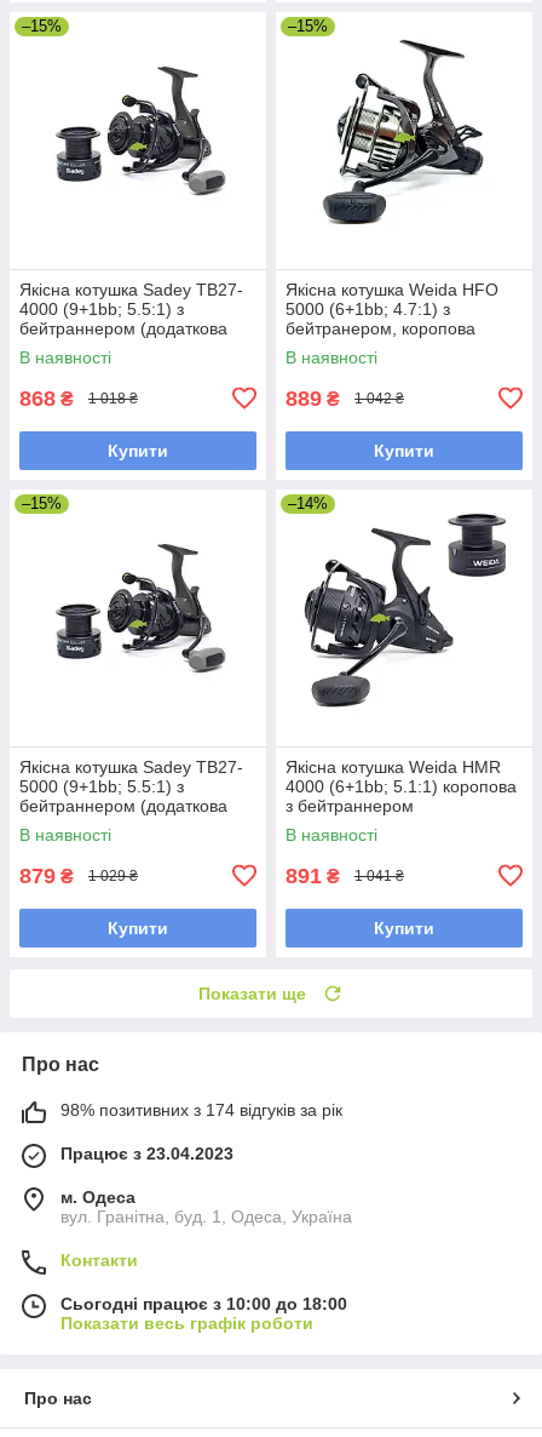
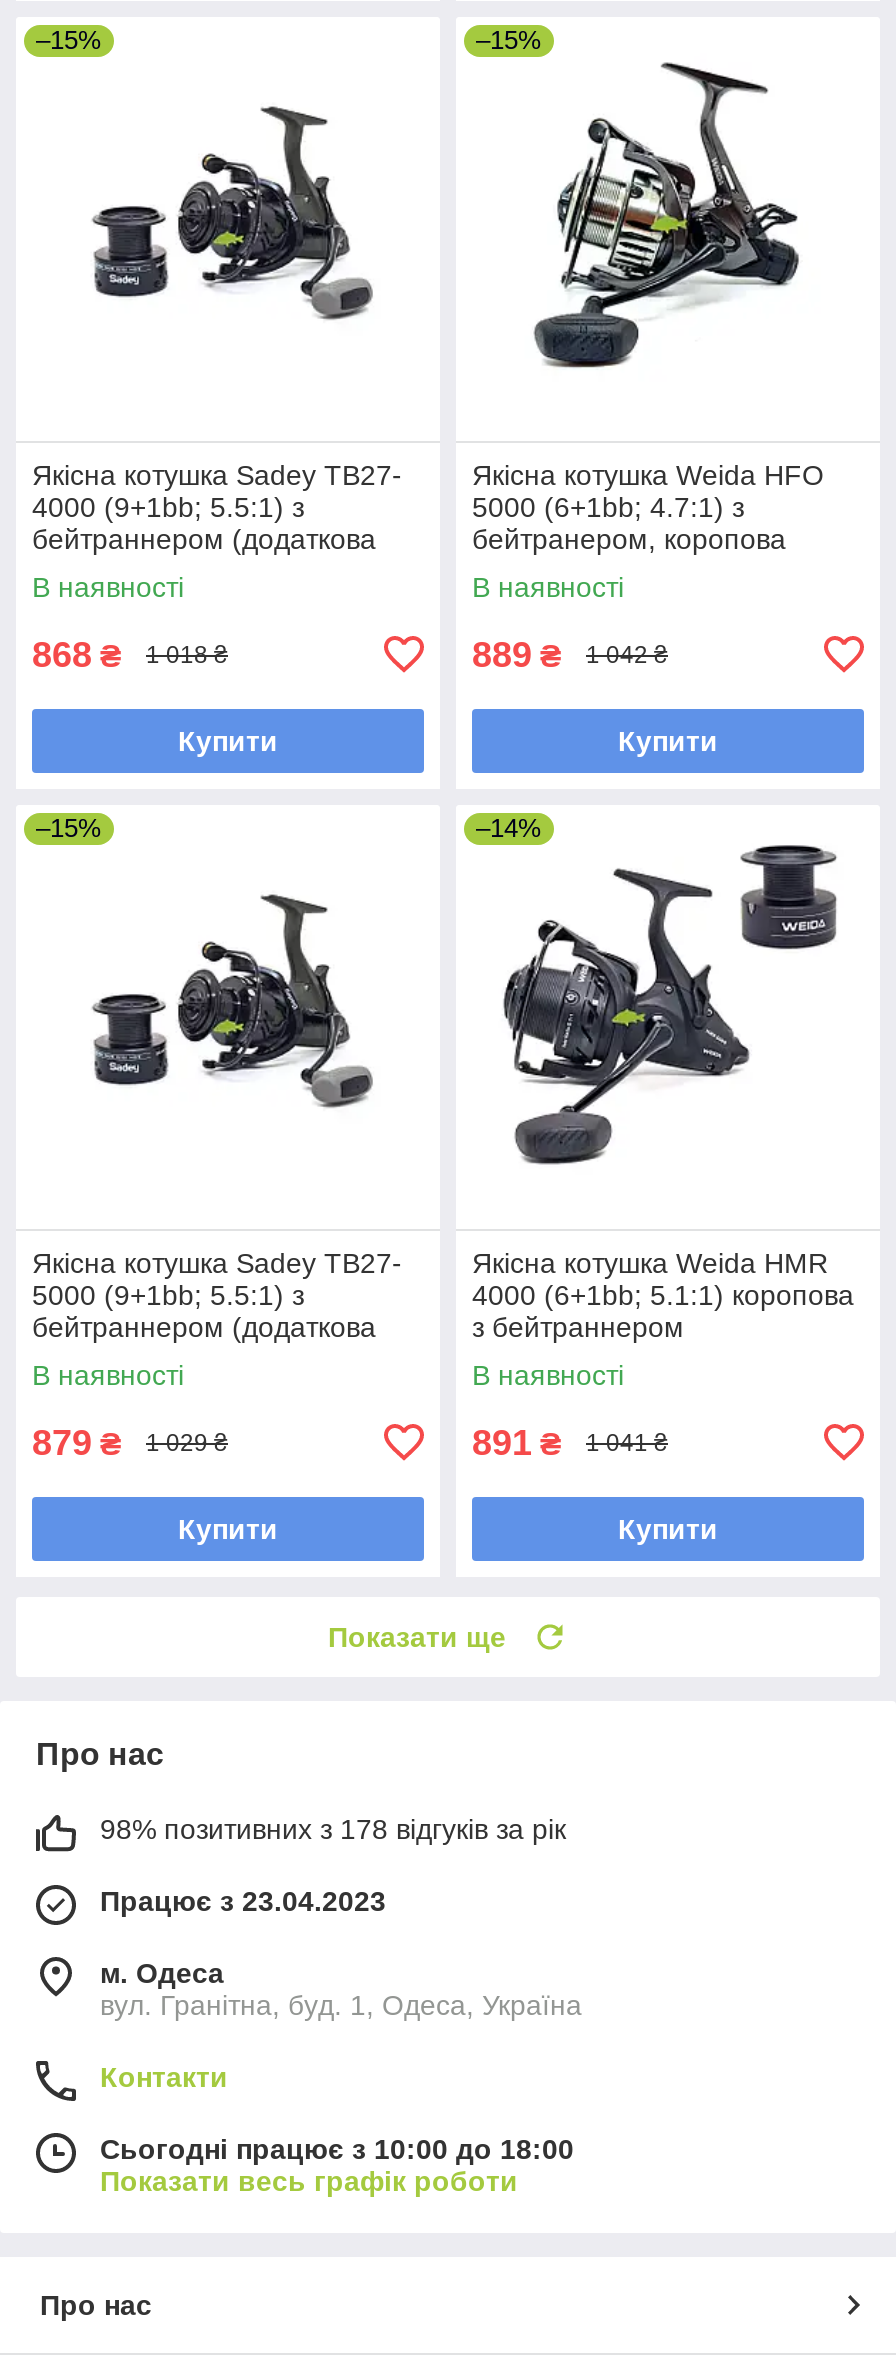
- 98% позитивних з 174 відгуків за рік
+ 98% позитивних з 178 відгуків за рік
